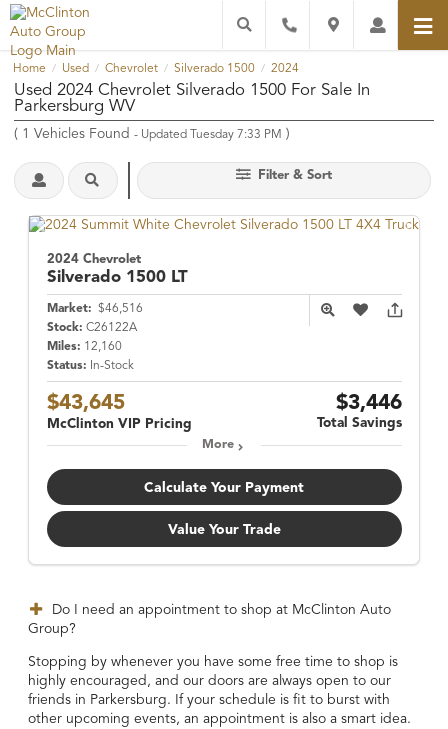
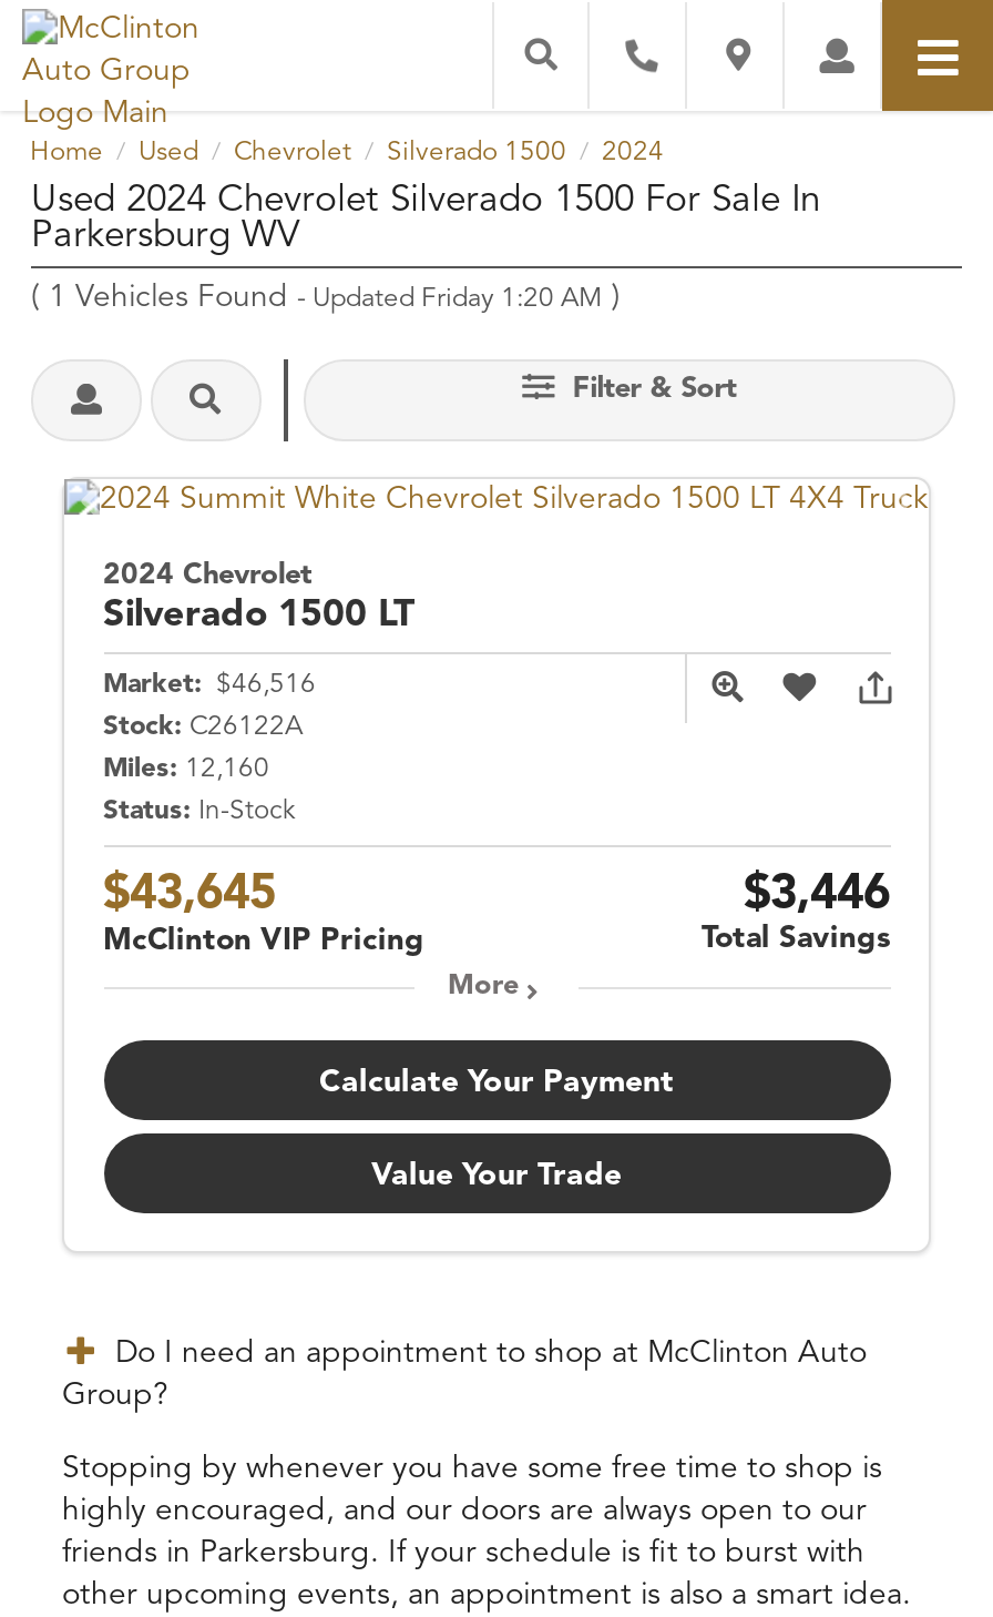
- (1 Vehicles Found - Updated Tuesday 7:33 PM)
+ (1 Vehicles Found - Updated Friday 1:20 AM)
